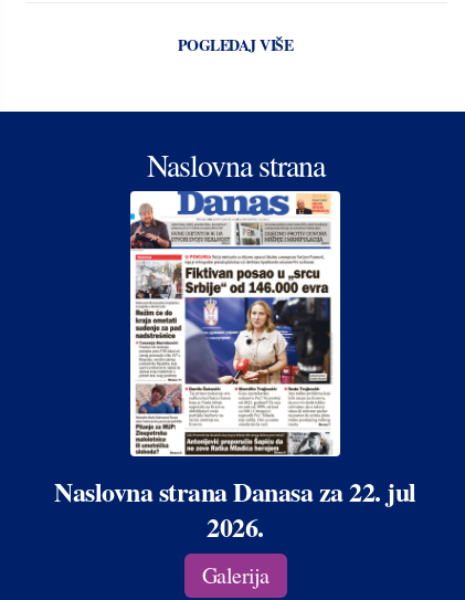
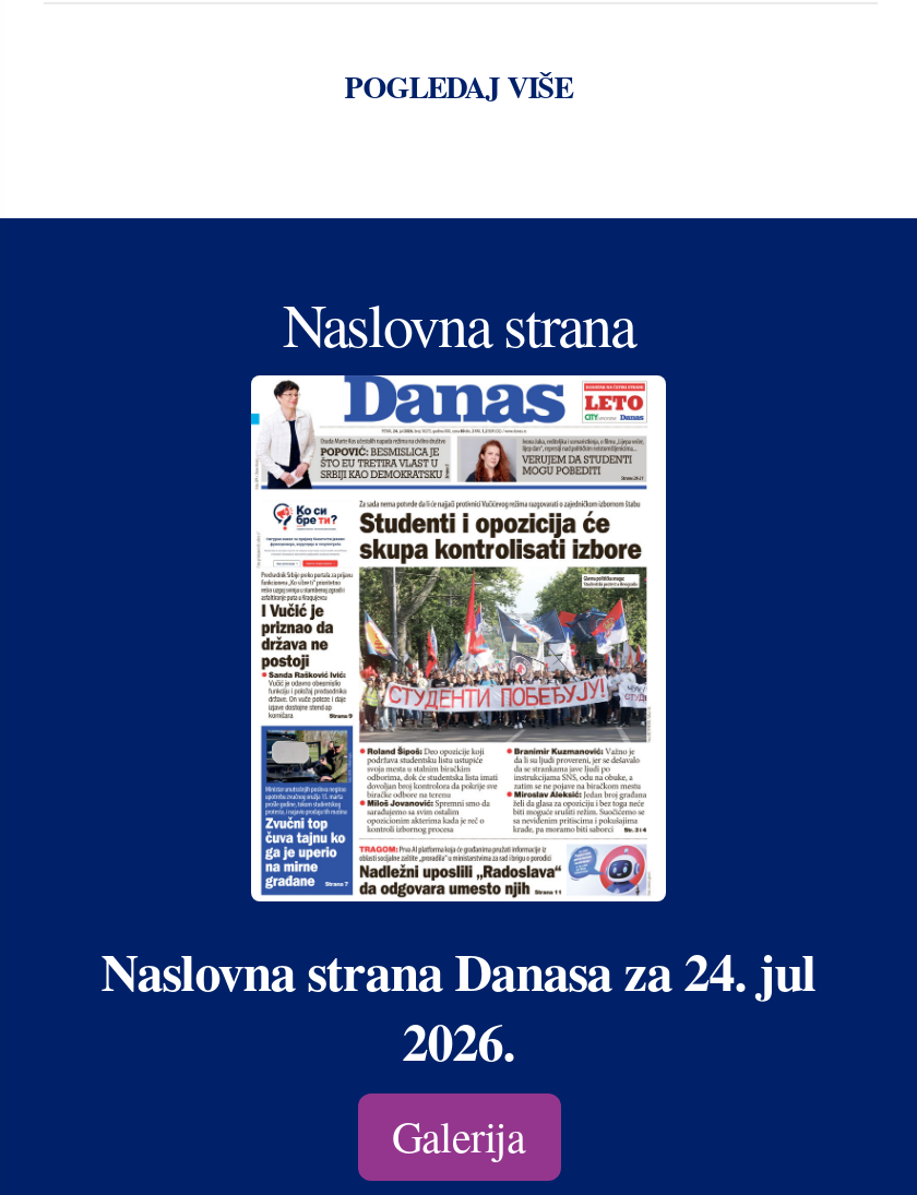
- [image]
- Naslovna strana Danasa za 22. jul
+ [image]
+ Naslovna strana Danasa za 24. jul
